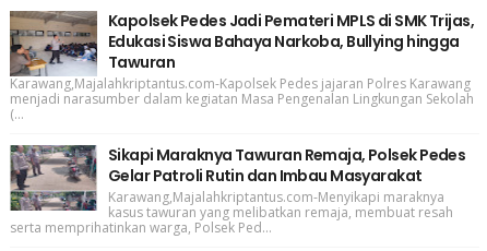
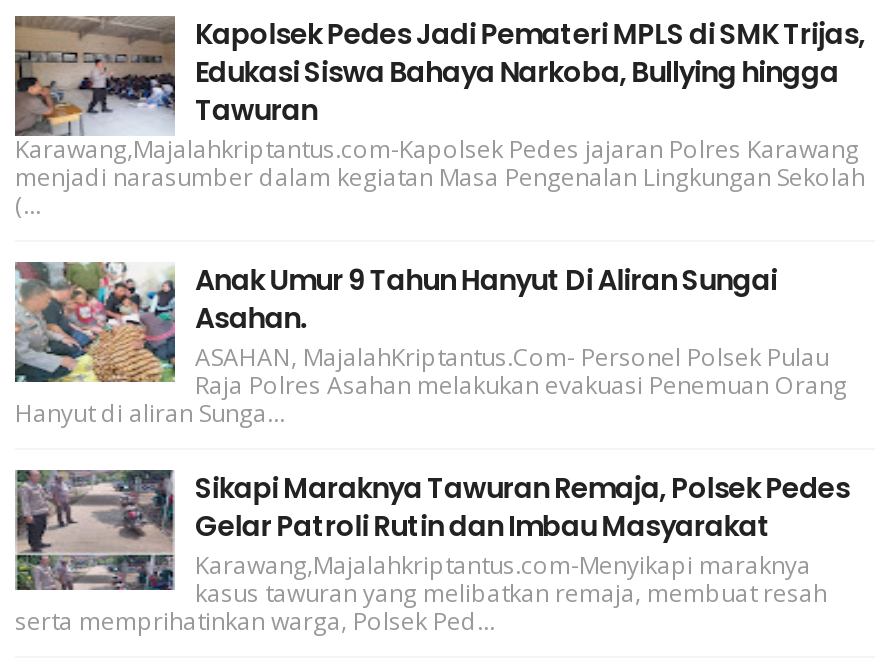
+ [image]
+ Anak Umur 9 Tahun Hanyut Di Aliran Sungai
+ Asahan.
+ ASAHAN, MajalahKriptantus.Com- Personel Polsek Pulau
+ Raja Polres Asahan melakukan evakuasi Penemuan Orang
+ Hanyut di aliran Sunga...
